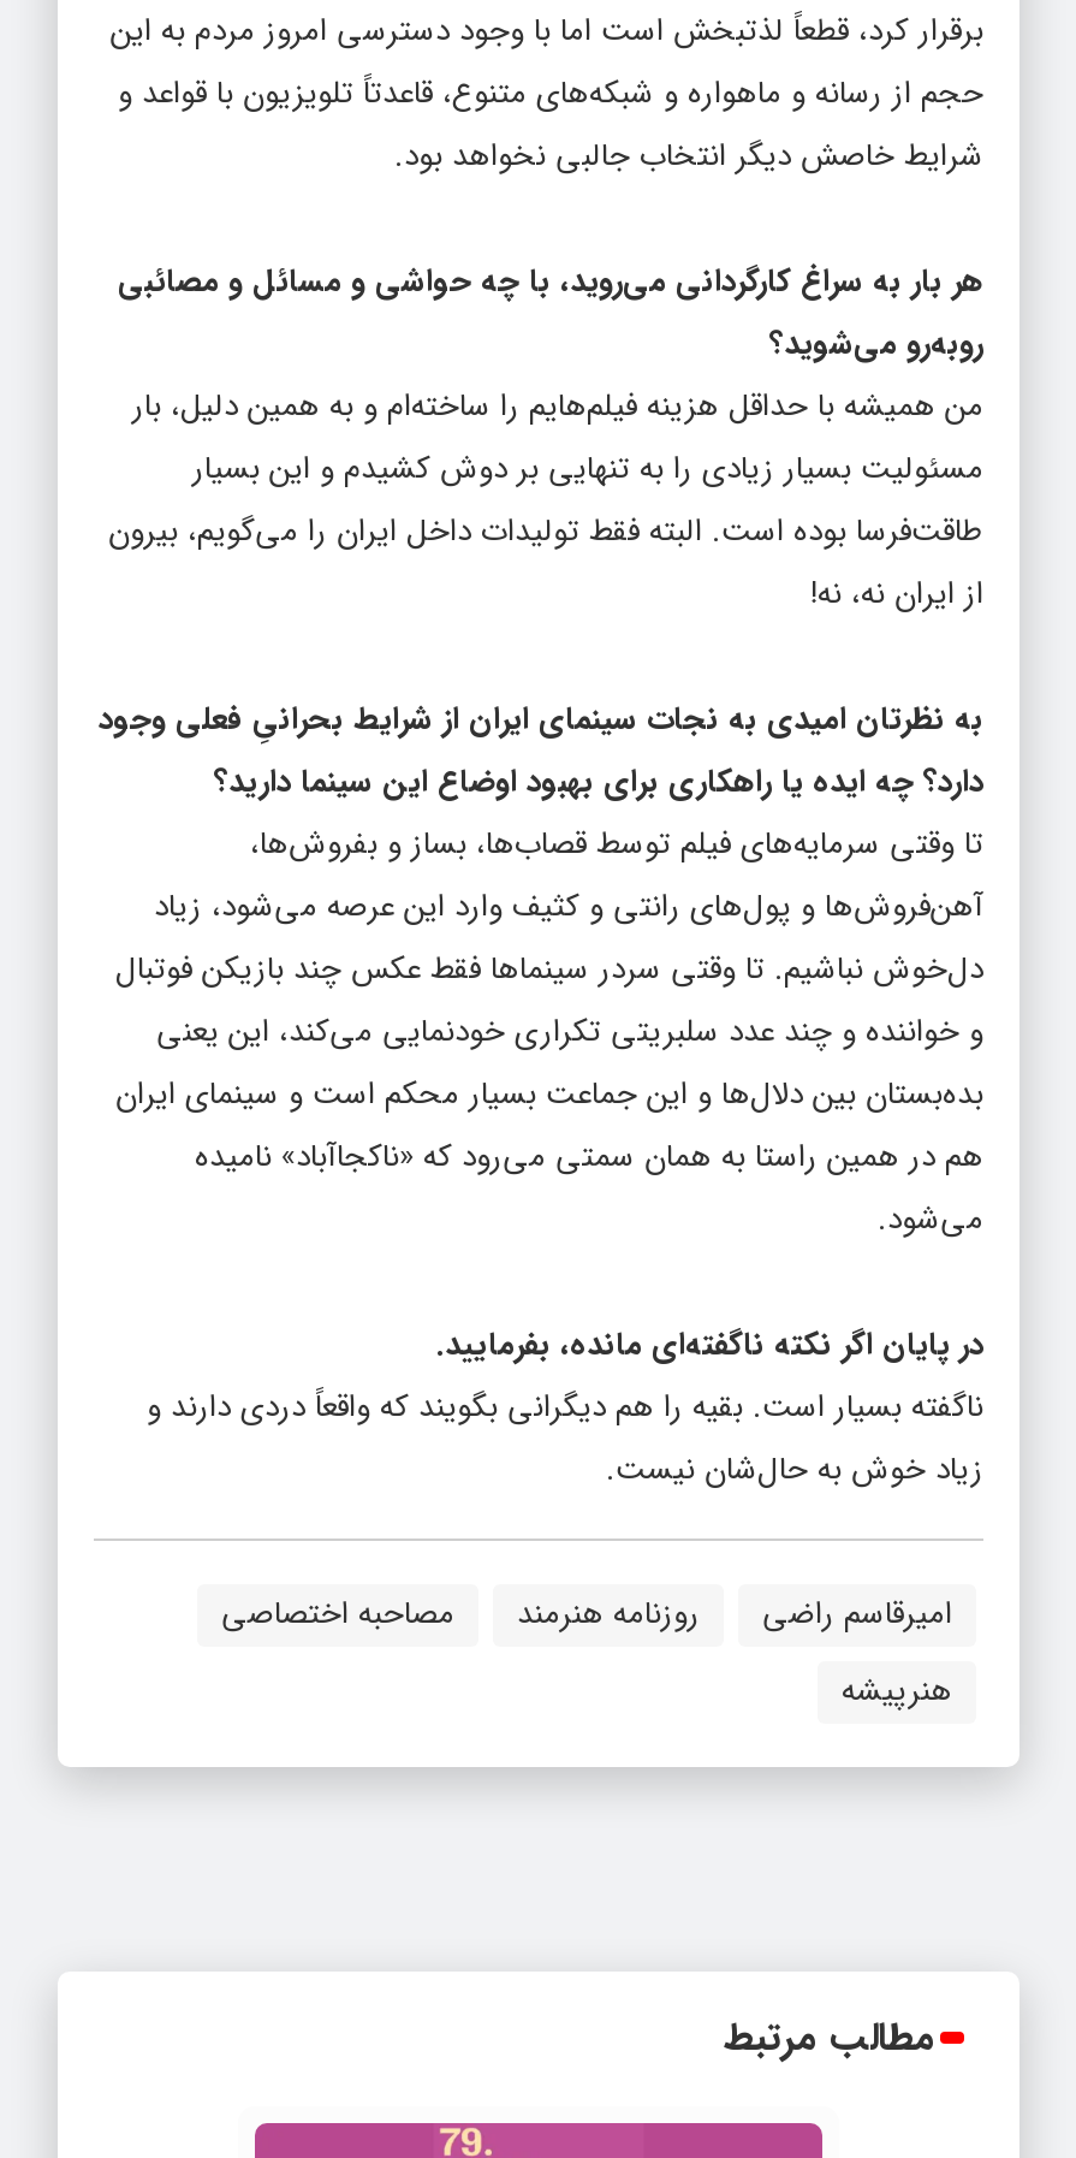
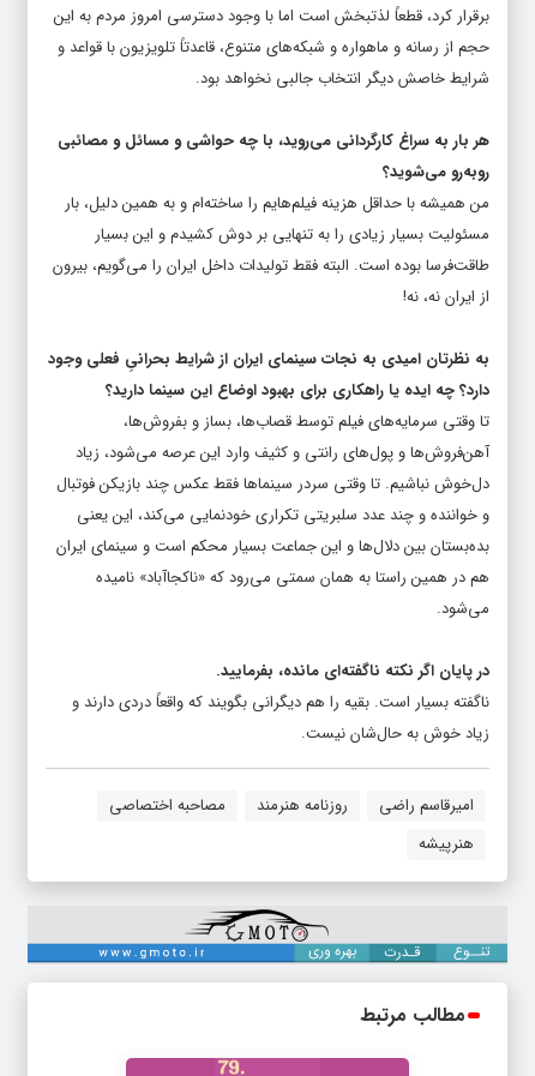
+ [image]
